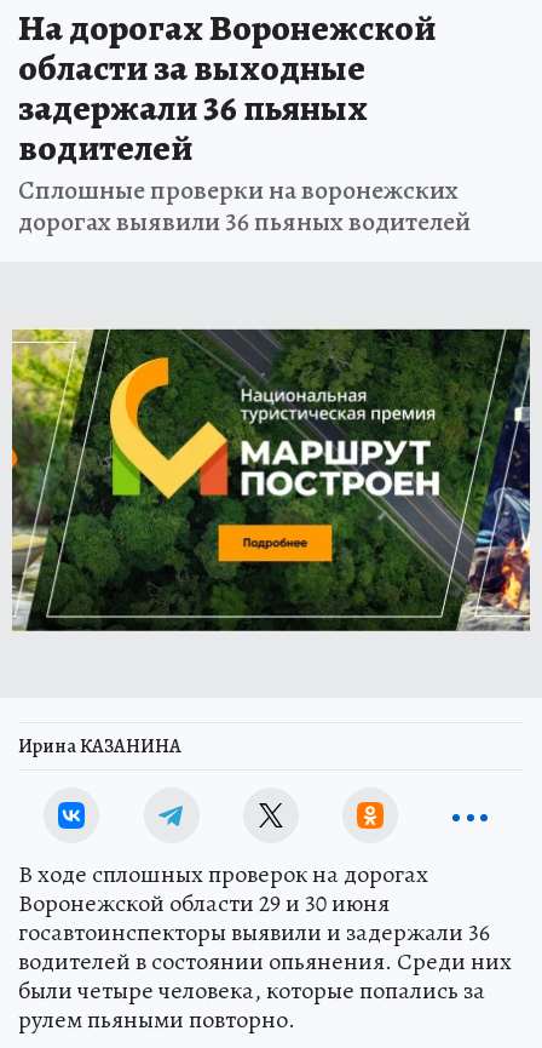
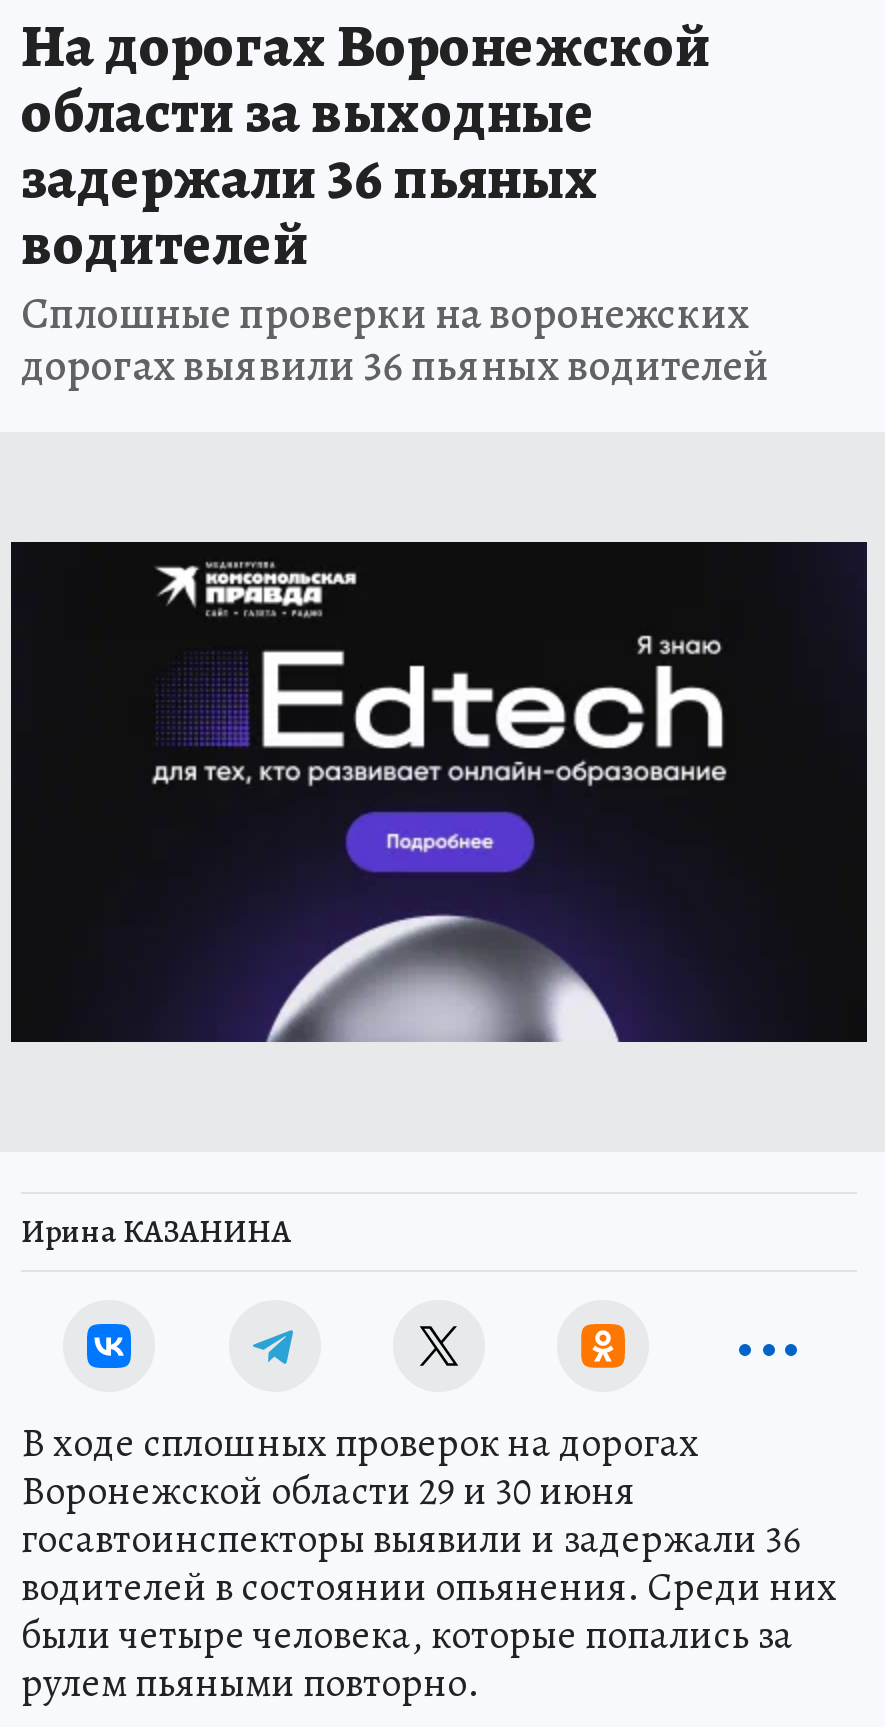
- [image]
+ [image]
